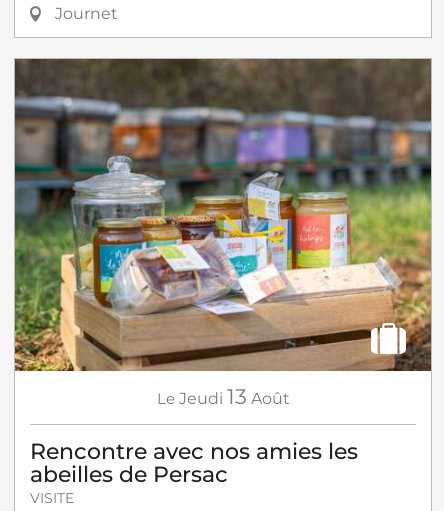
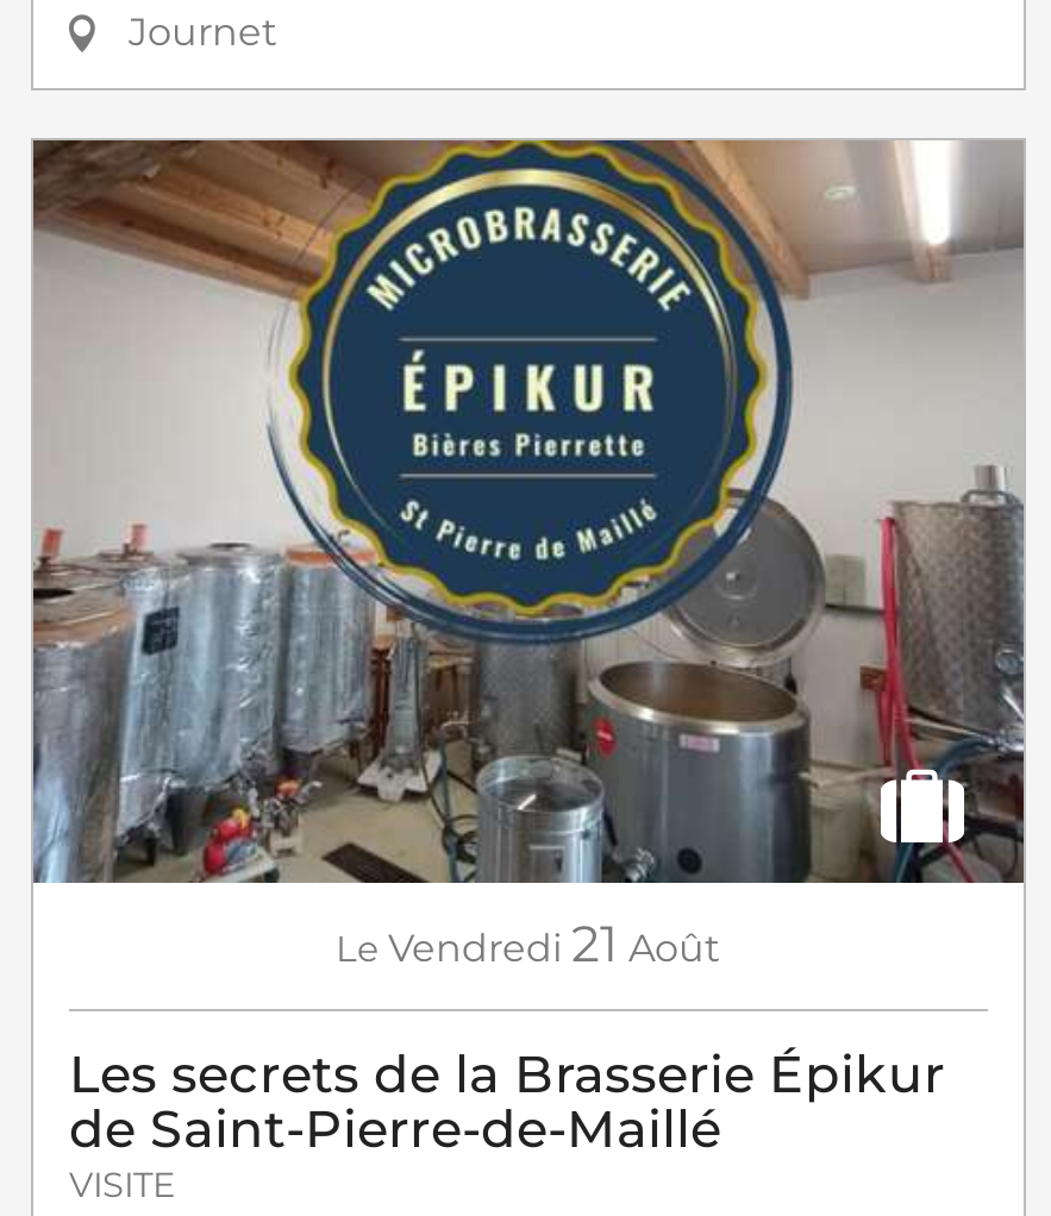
- [image]
- Le Jeudi 13 Août
+ [image]
+ Le Vendredi 21 Août

- Rencontre avec nos amies les
- abeilles de Persac
+ Les secrets de la Brasserie Épikur
+ de Saint-Pierre-de-Maillé
